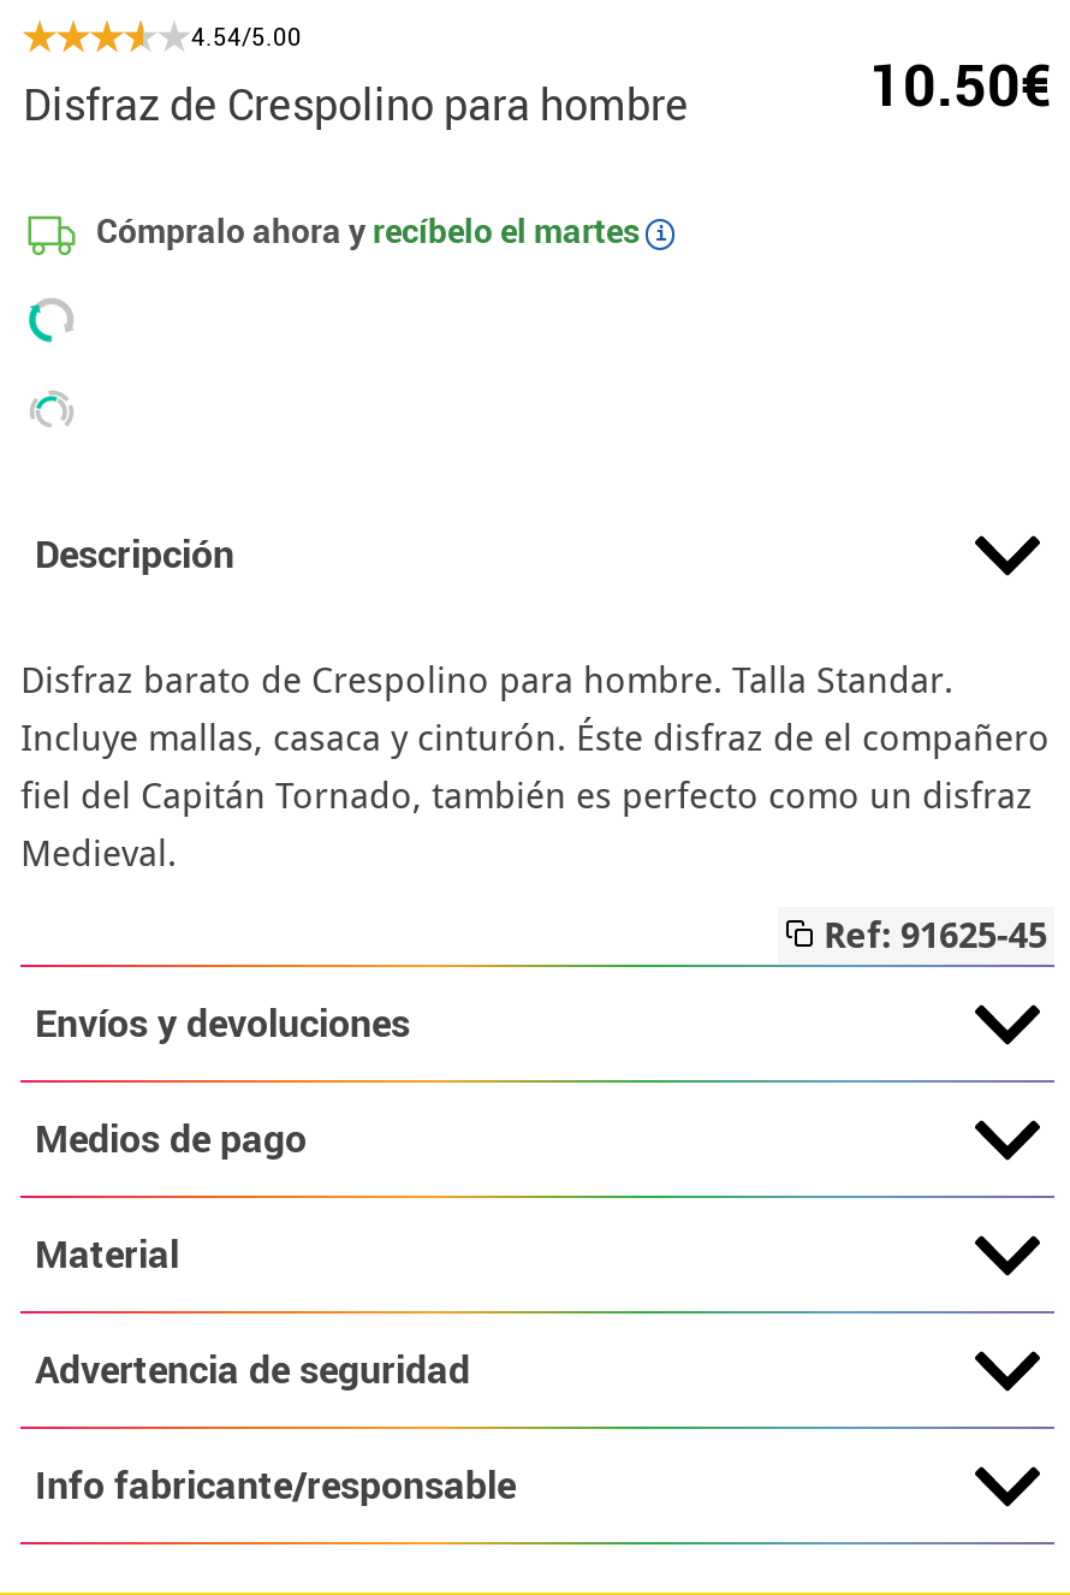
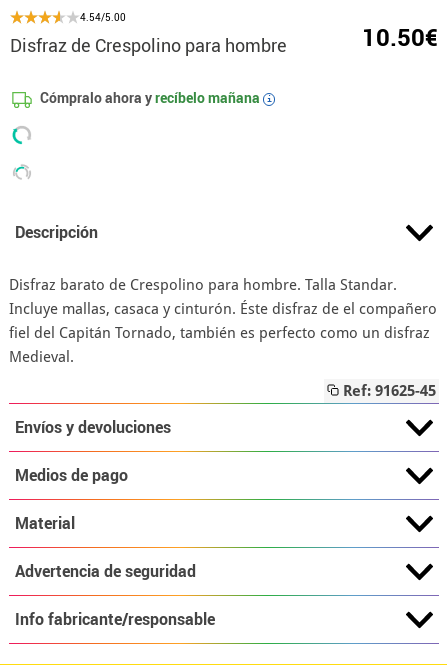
- Cómpralo ahora y recíbelo el martes
+ Cómpralo ahora y recíbelo mañana
